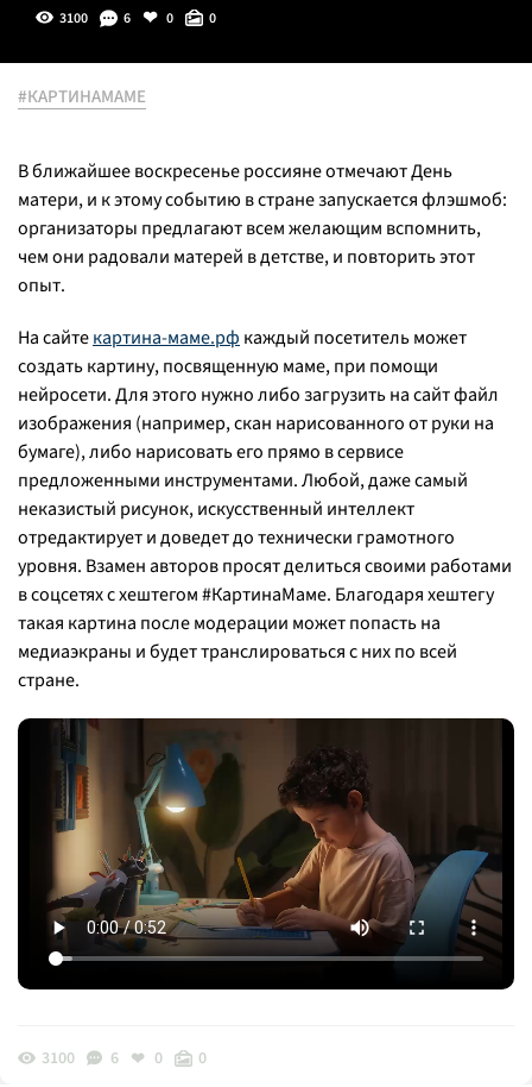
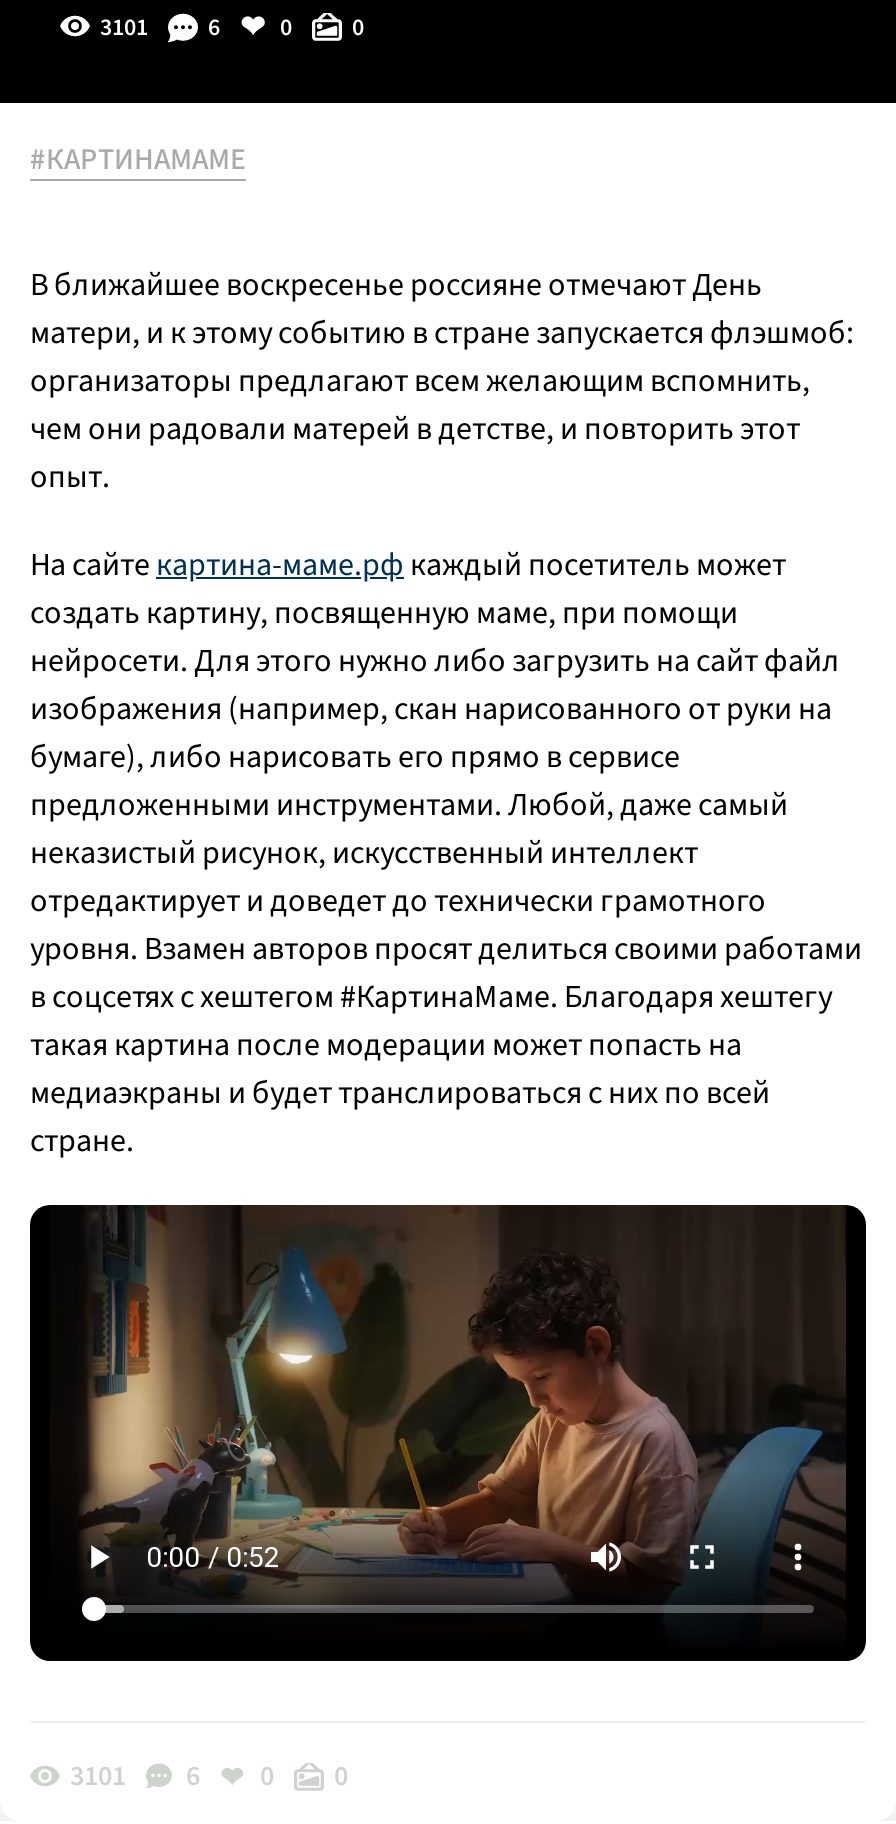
- 3100 6 0 0
+ 3101 6 0 0

- 3100 6 0 0
+ 3101 6 0 0
